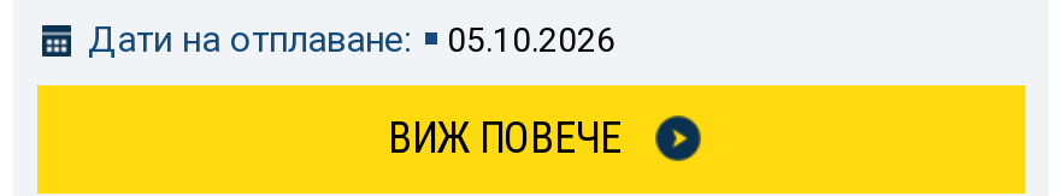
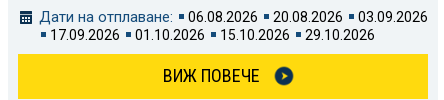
- 05.10.2026
+ 06.08.2026
+ 20.08.2026
+ 03.09.2026
+ 17.09.2026
+ 01.10.2026
+ 15.10.2026
+ 29.10.2026
